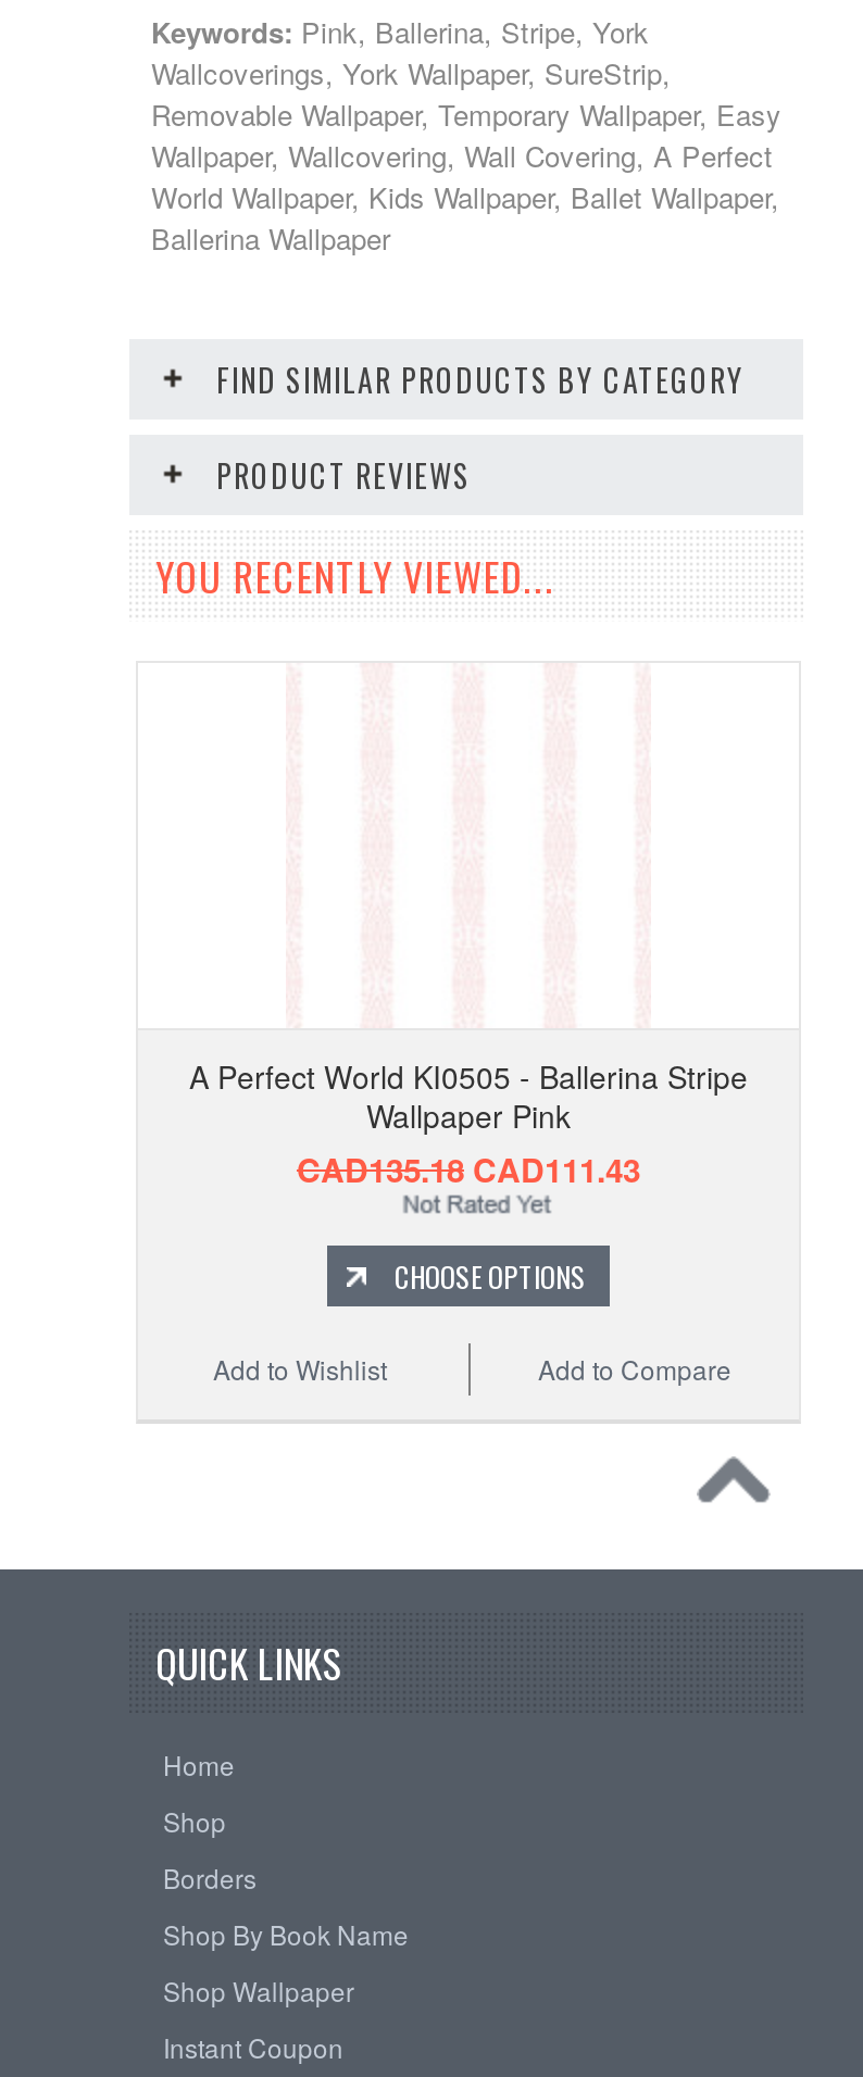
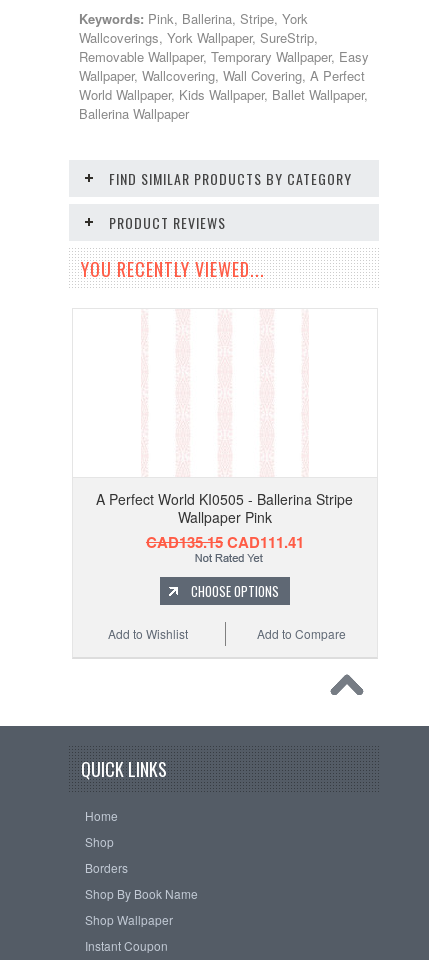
- CAD135.18 CAD111.43
+ CAD135.15 CAD111.41
